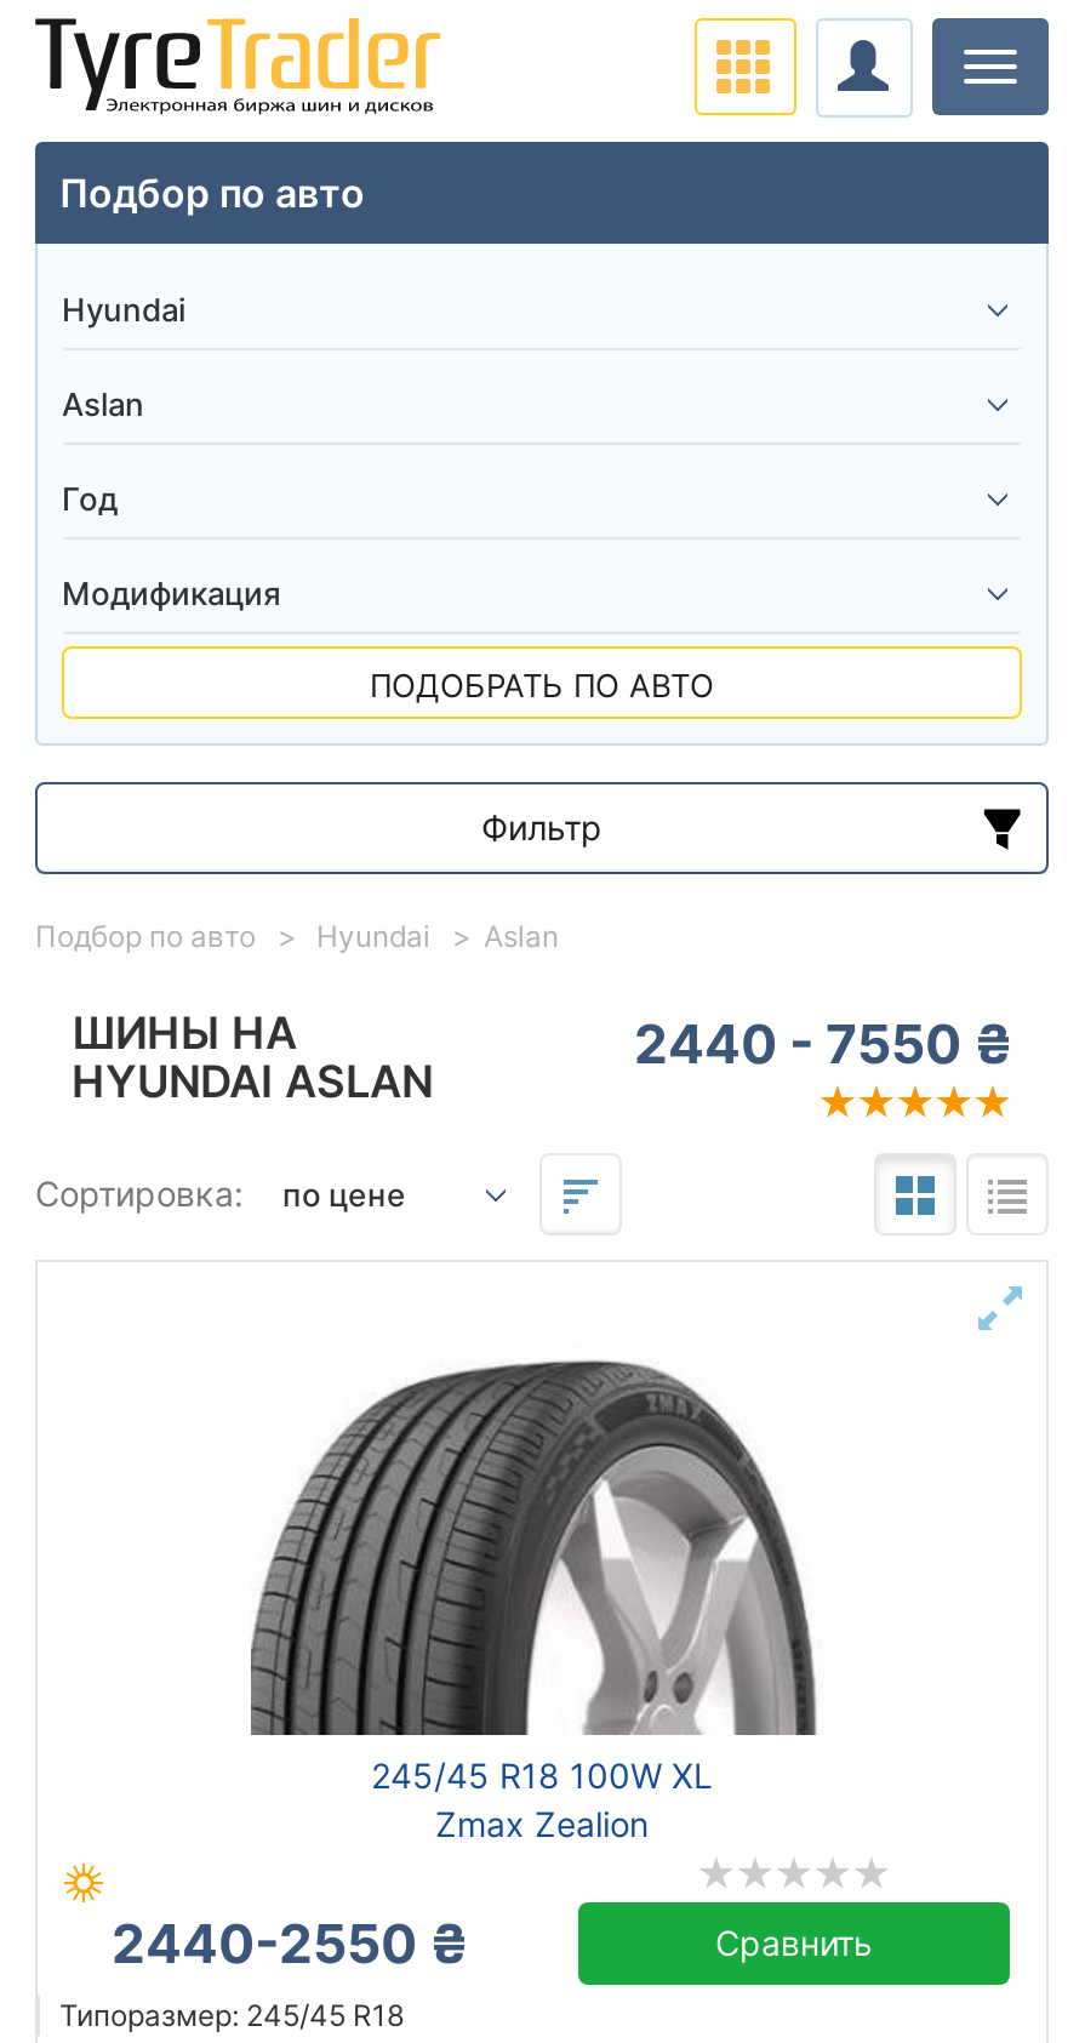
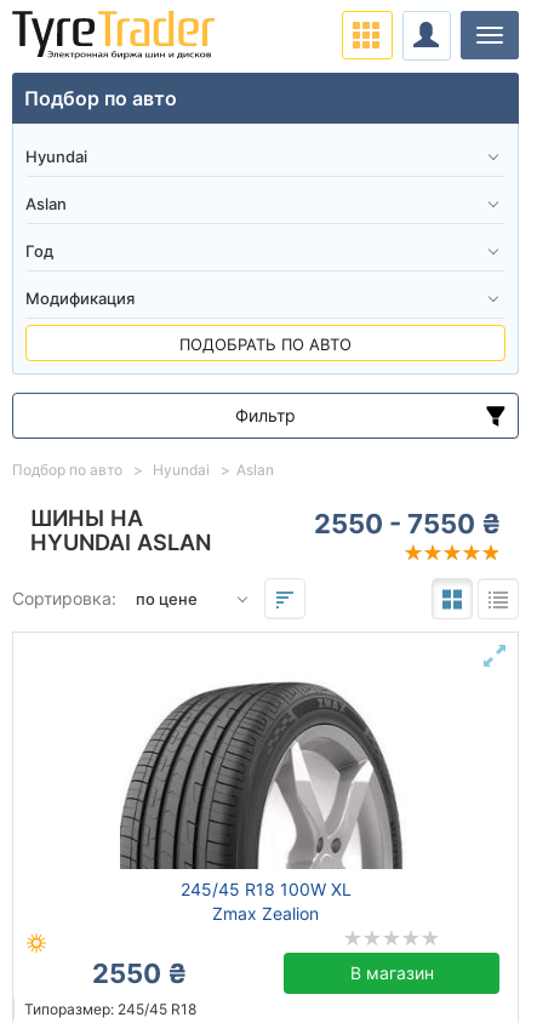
- 2440 - 7550 ₴
+ 2550 - 7550 ₴

- 2440-2550 ₴
- Сравнить
+ 2550 ₴
+ В магазин
